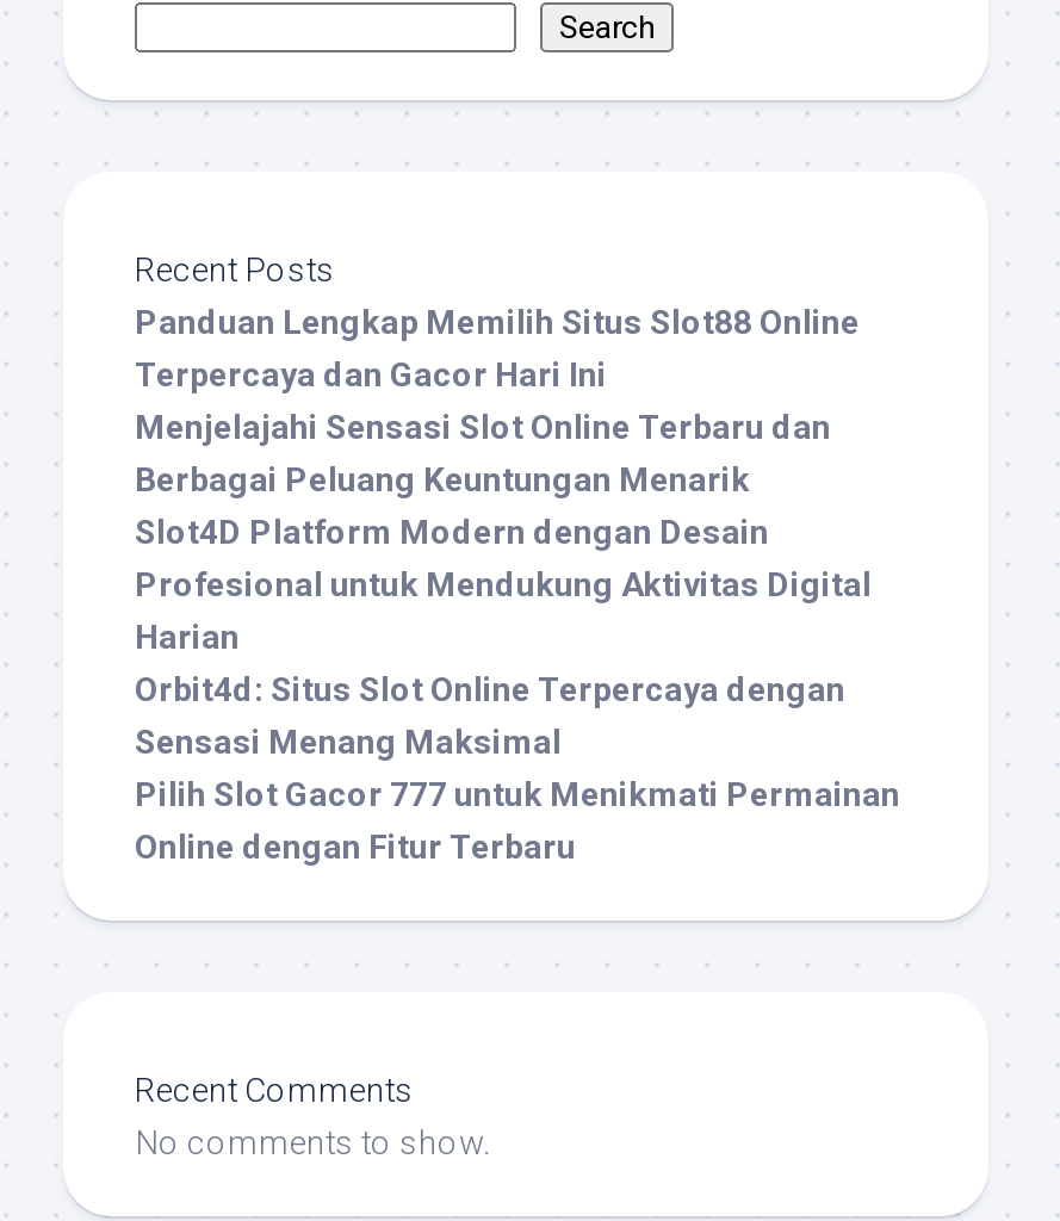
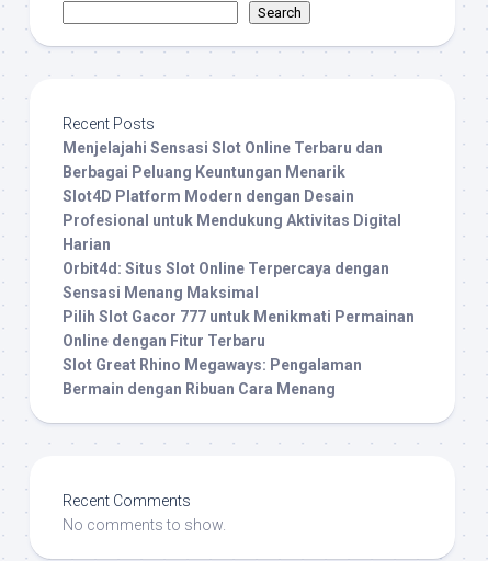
- Panduan Lengkap Memilih Situs Slot88 Online
- Terpercaya dan Gacor Hari Ini

moved up: Menjelajahi Sensasi Slot Online Terbaru dan | Berbagai Peluang Keuntungan Menarik | Slot4D Platform Modern dengan Desain | ... | Pilih Slot Gacor 777 untuk Menikmati Permainan | Online dengan Fitur Terbaru

+ Slot Great Rhino Megaways: Pengalaman
+ Bermain dengan Ribuan Cara Menang
